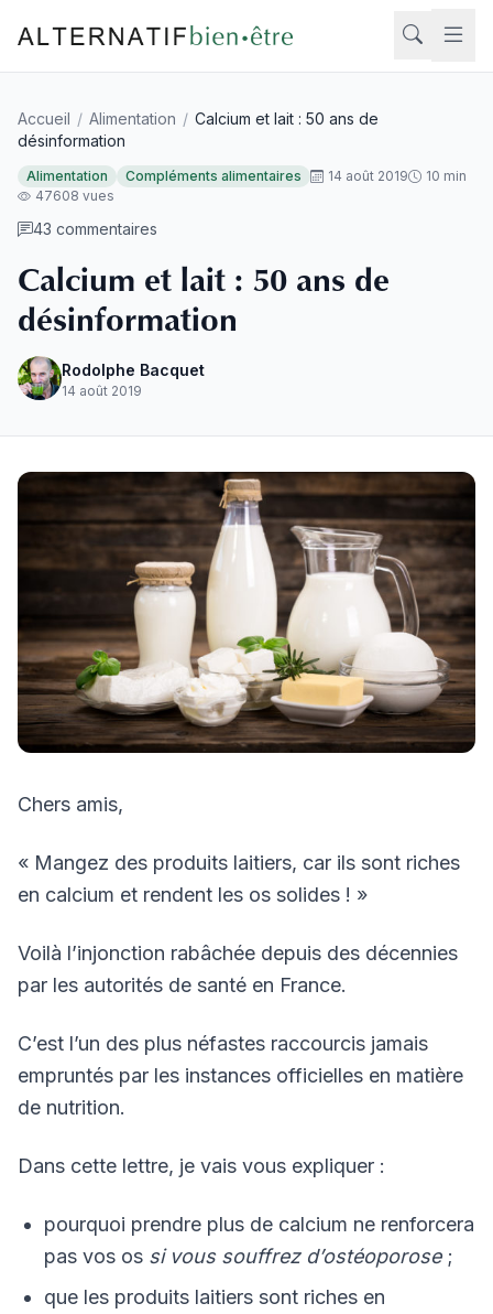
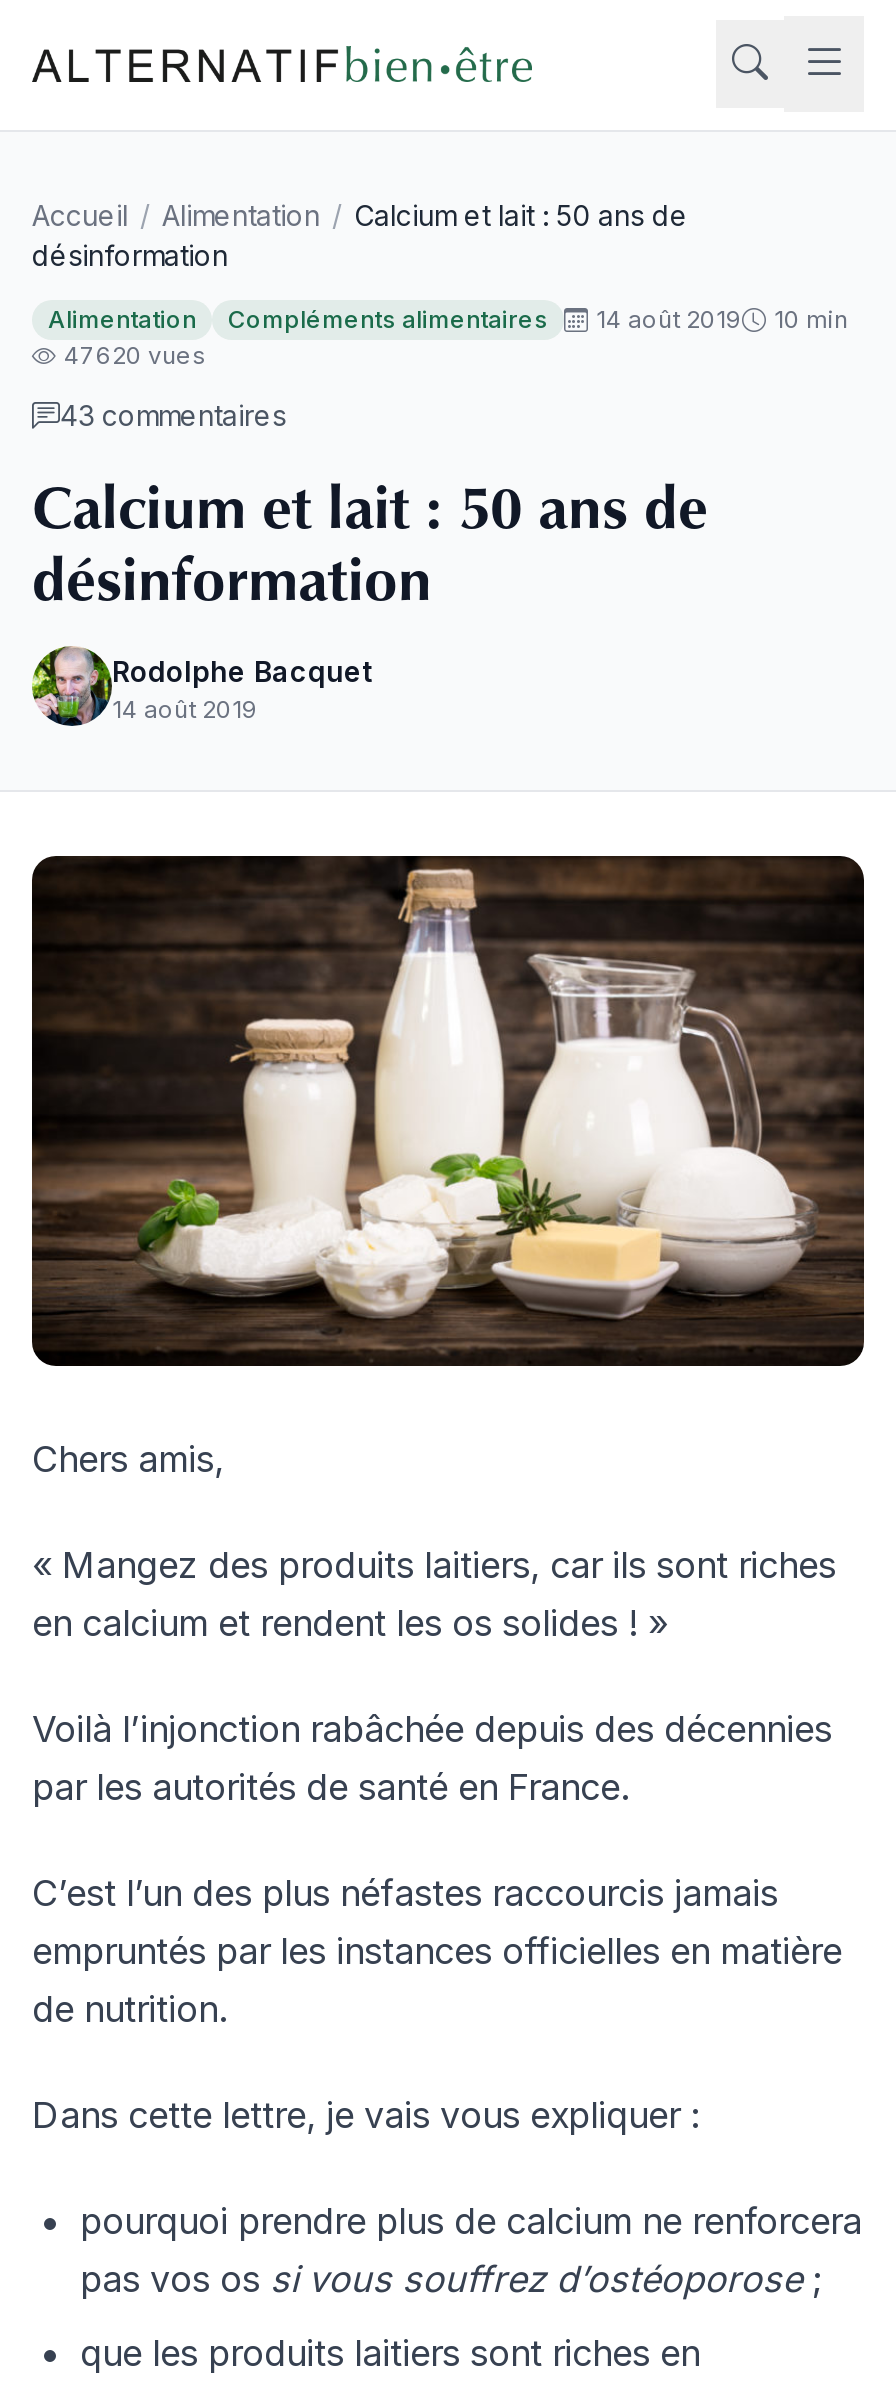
- 47608 vues
+ 47620 vues
